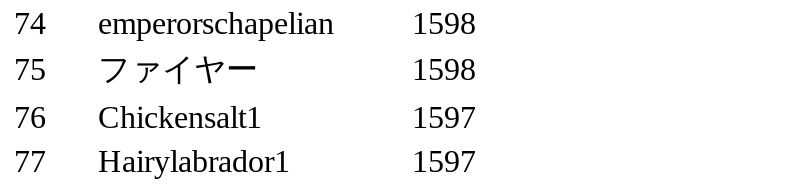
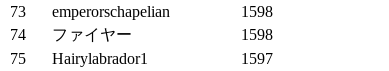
- 74 emperorschapelian
+ 73 emperorschapelian

- 75 ファイヤー
+ 74 ファイヤー

- 76
- Chickensalt1
- 1597
- 77
+ 75
